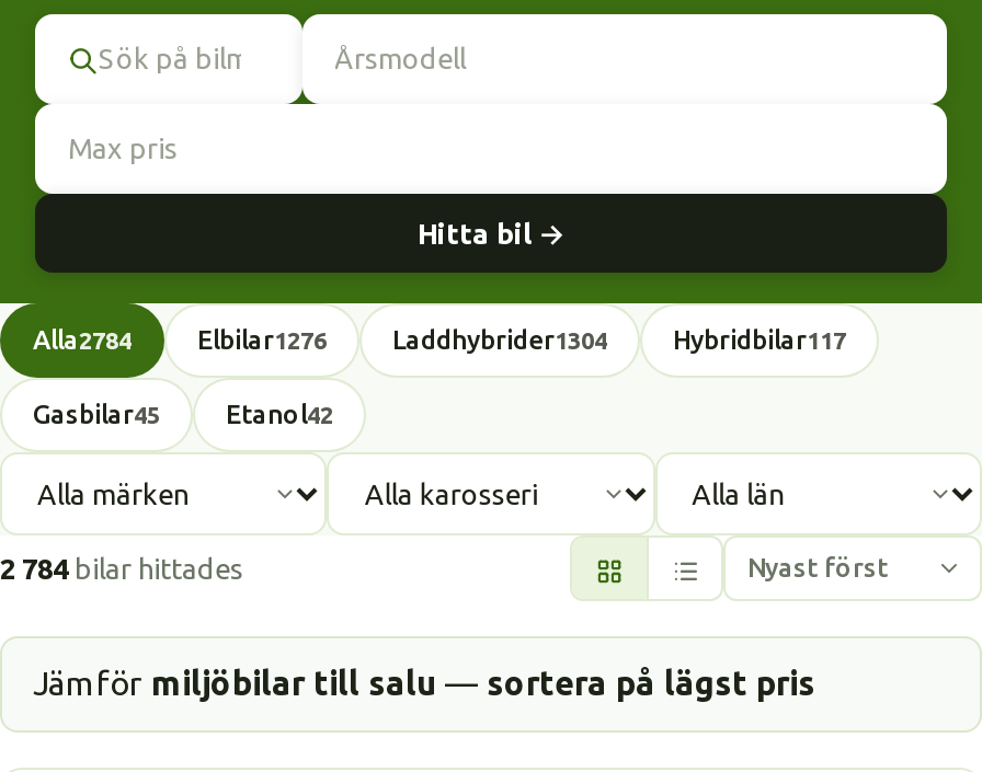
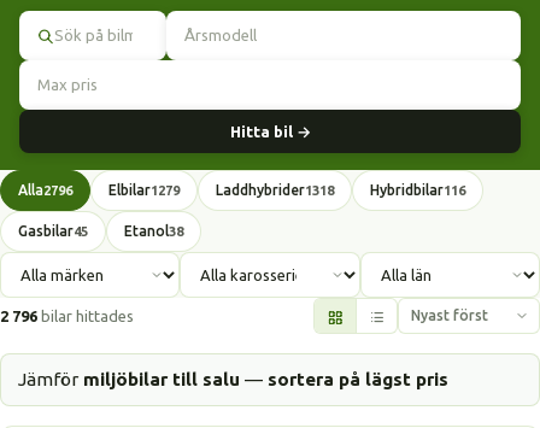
- Alla2784
+ Alla2796

- Elbilar1276
+ Elbilar1279

- Laddhybrider1304
+ Laddhybrider1318

- Hybridbilar117
+ Hybridbilar116

- Etanol 42
+ Etanol 38

- 2 784 bilar hittades
+ 2 796 bilar hittades
